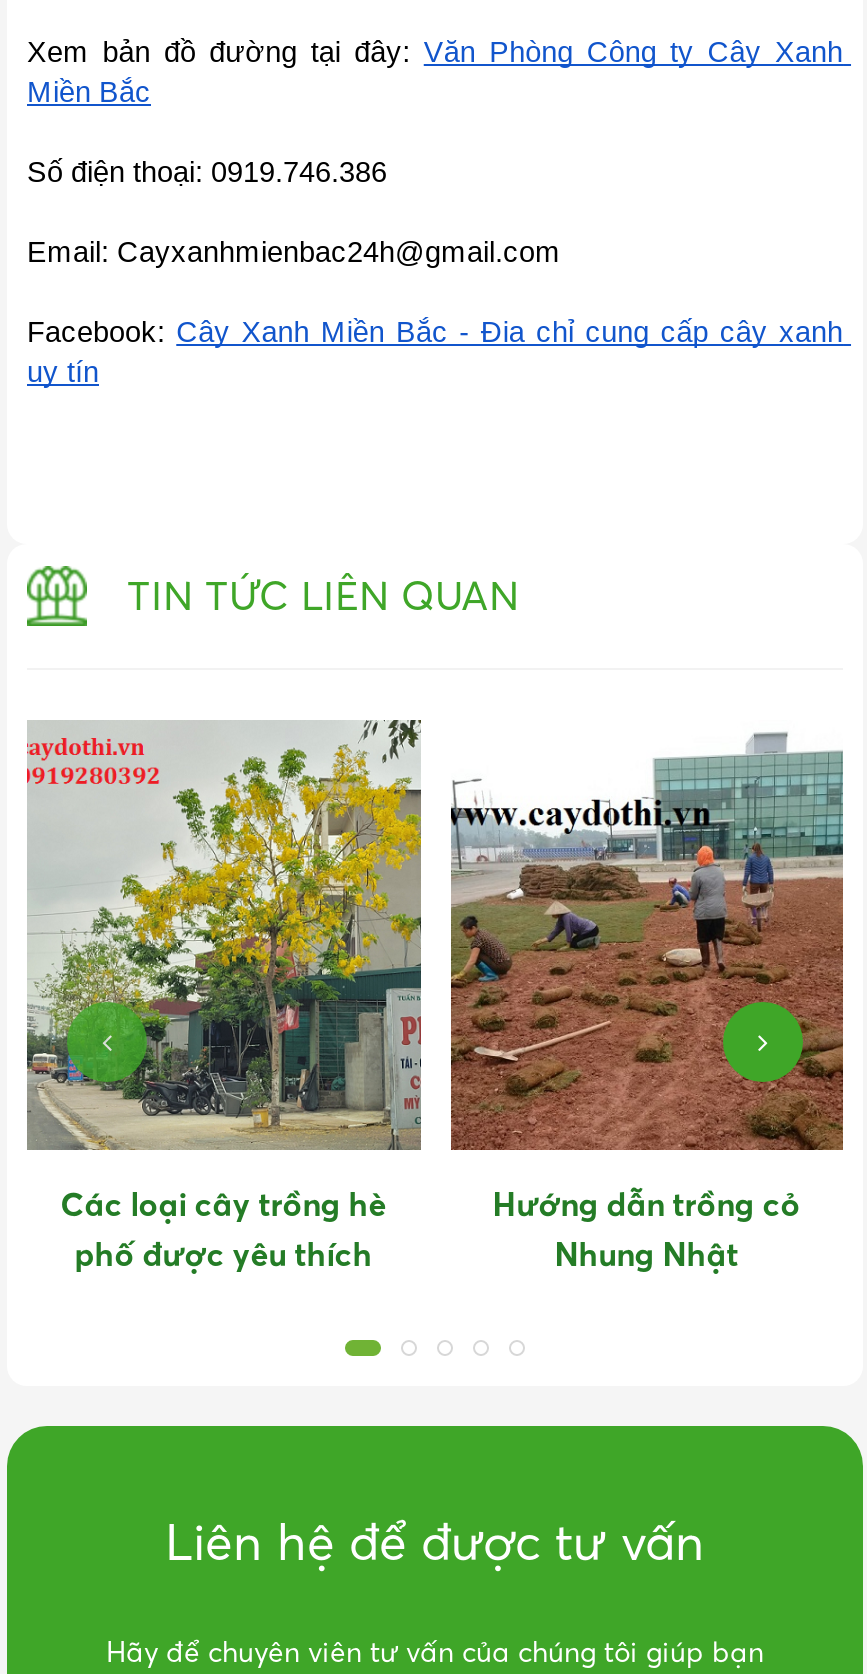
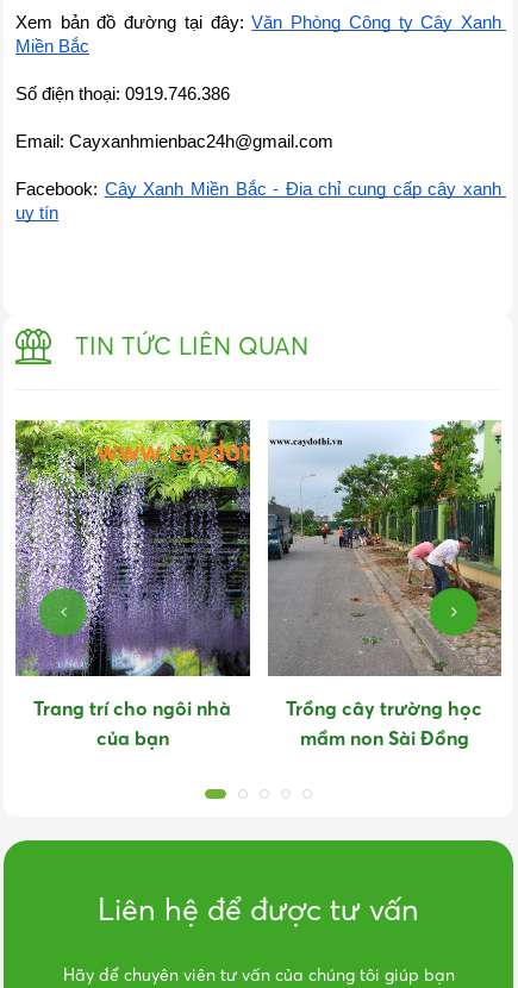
- [image]
- Các loại cây trồng hè
- phố được yêu thích
+ [image]
+ Trang trí cho ngôi nhà
+ của bạn

- [image]
- Hướng dẫn trồng cỏ
- Nhung Nhật
+ [image]
+ Trồng cây trường học
+ mầm non Sài Đồng
